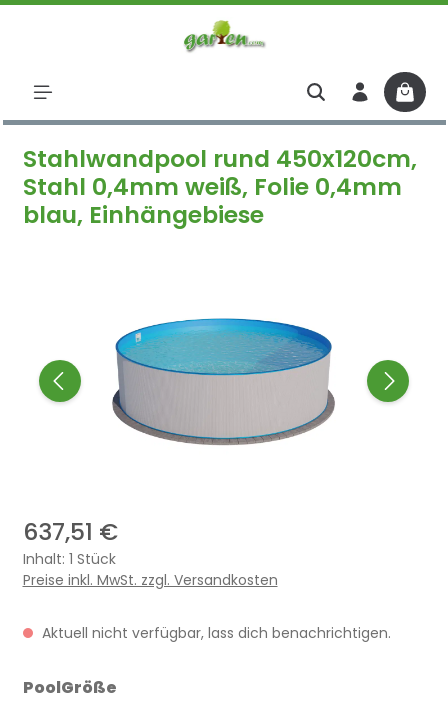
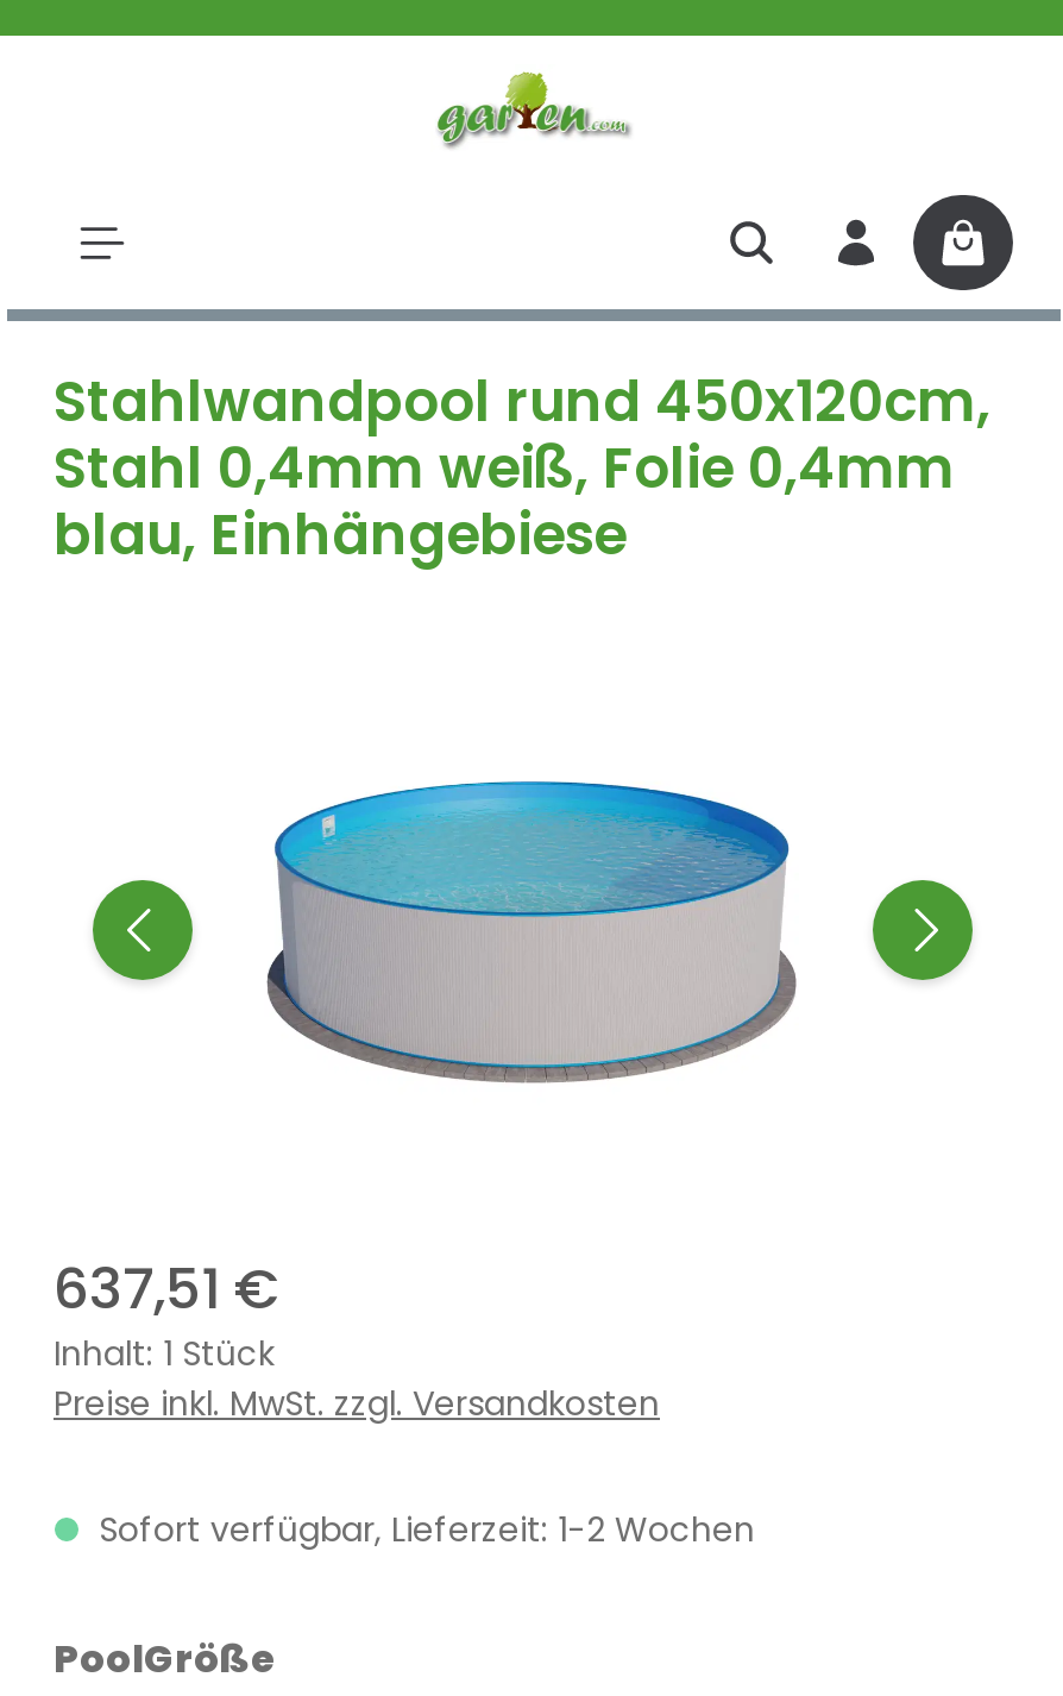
- Aktuell nicht verfügbar, lass dich benachrichtigen.
+ Sofort verfügbar, Lieferzeit: 1-2 Wochen
